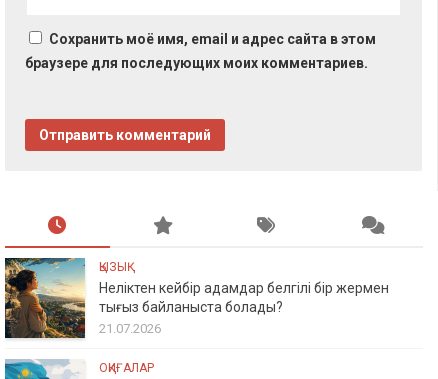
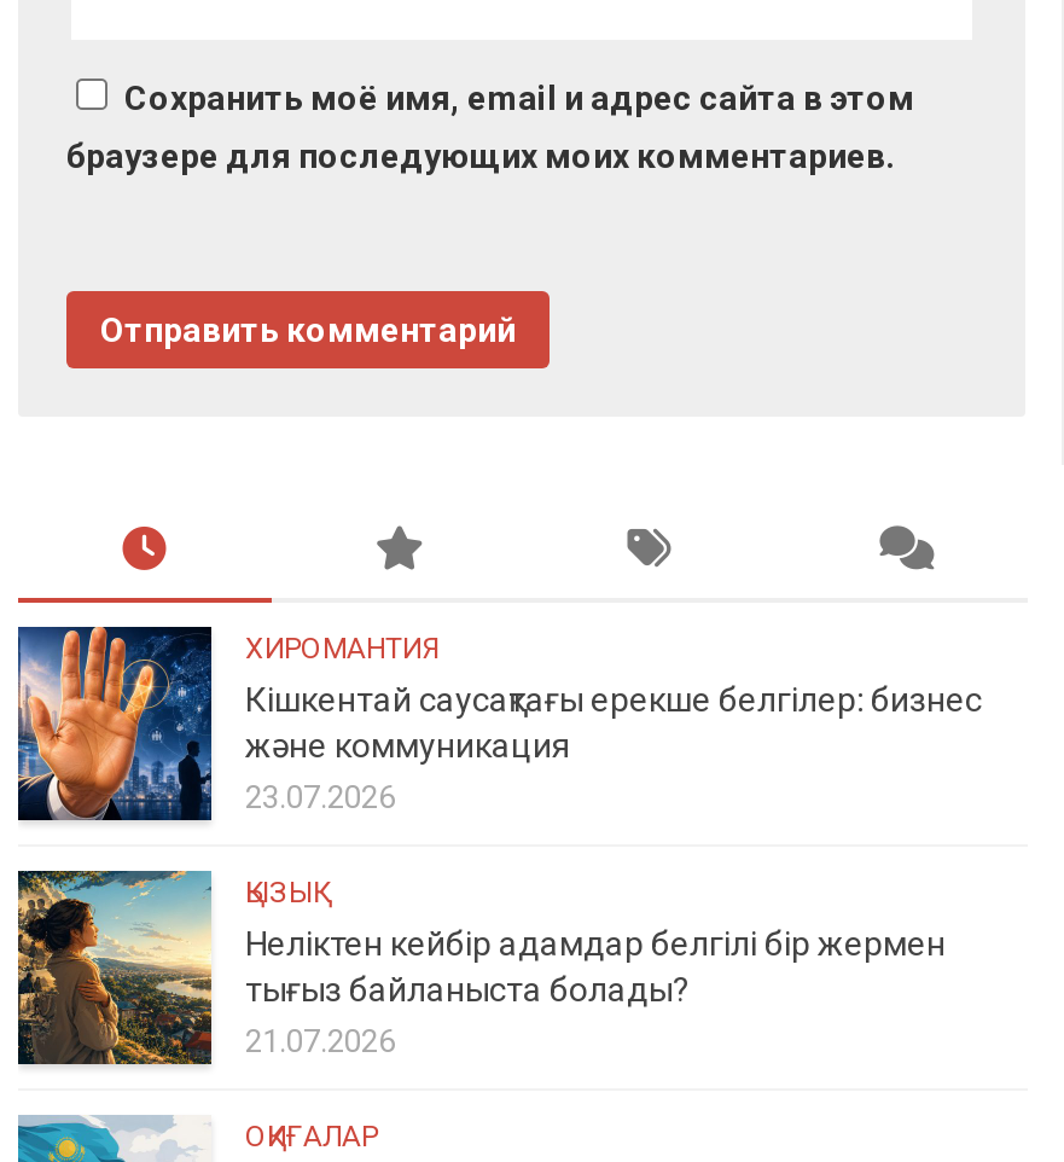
+ [image]
+ ХИРОМАНТИЯ
+ Кішкентай саусақтағы ерекше белгілер: бизнес
+ және коммуникация
+ 23.07.2026
